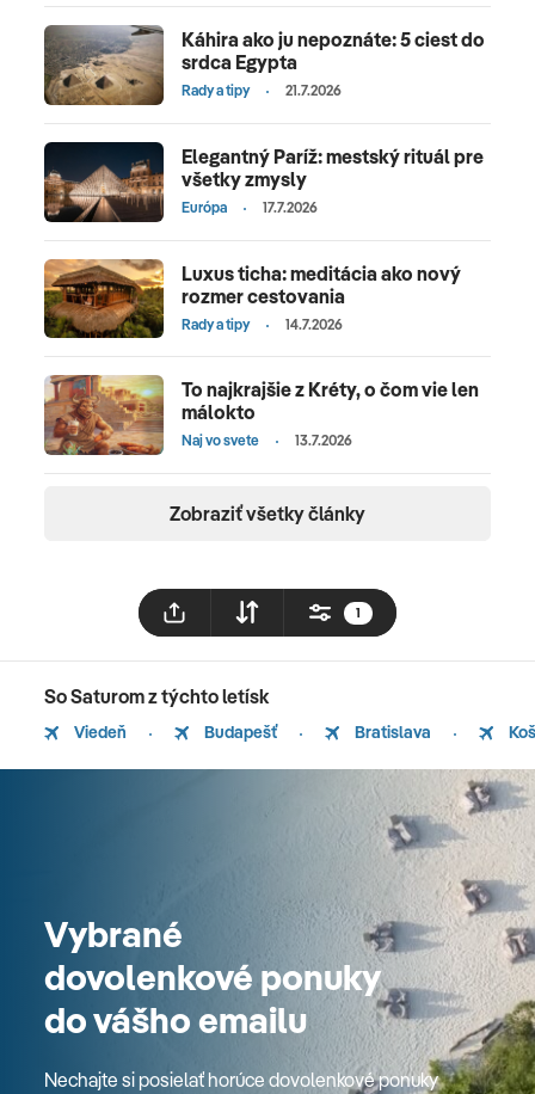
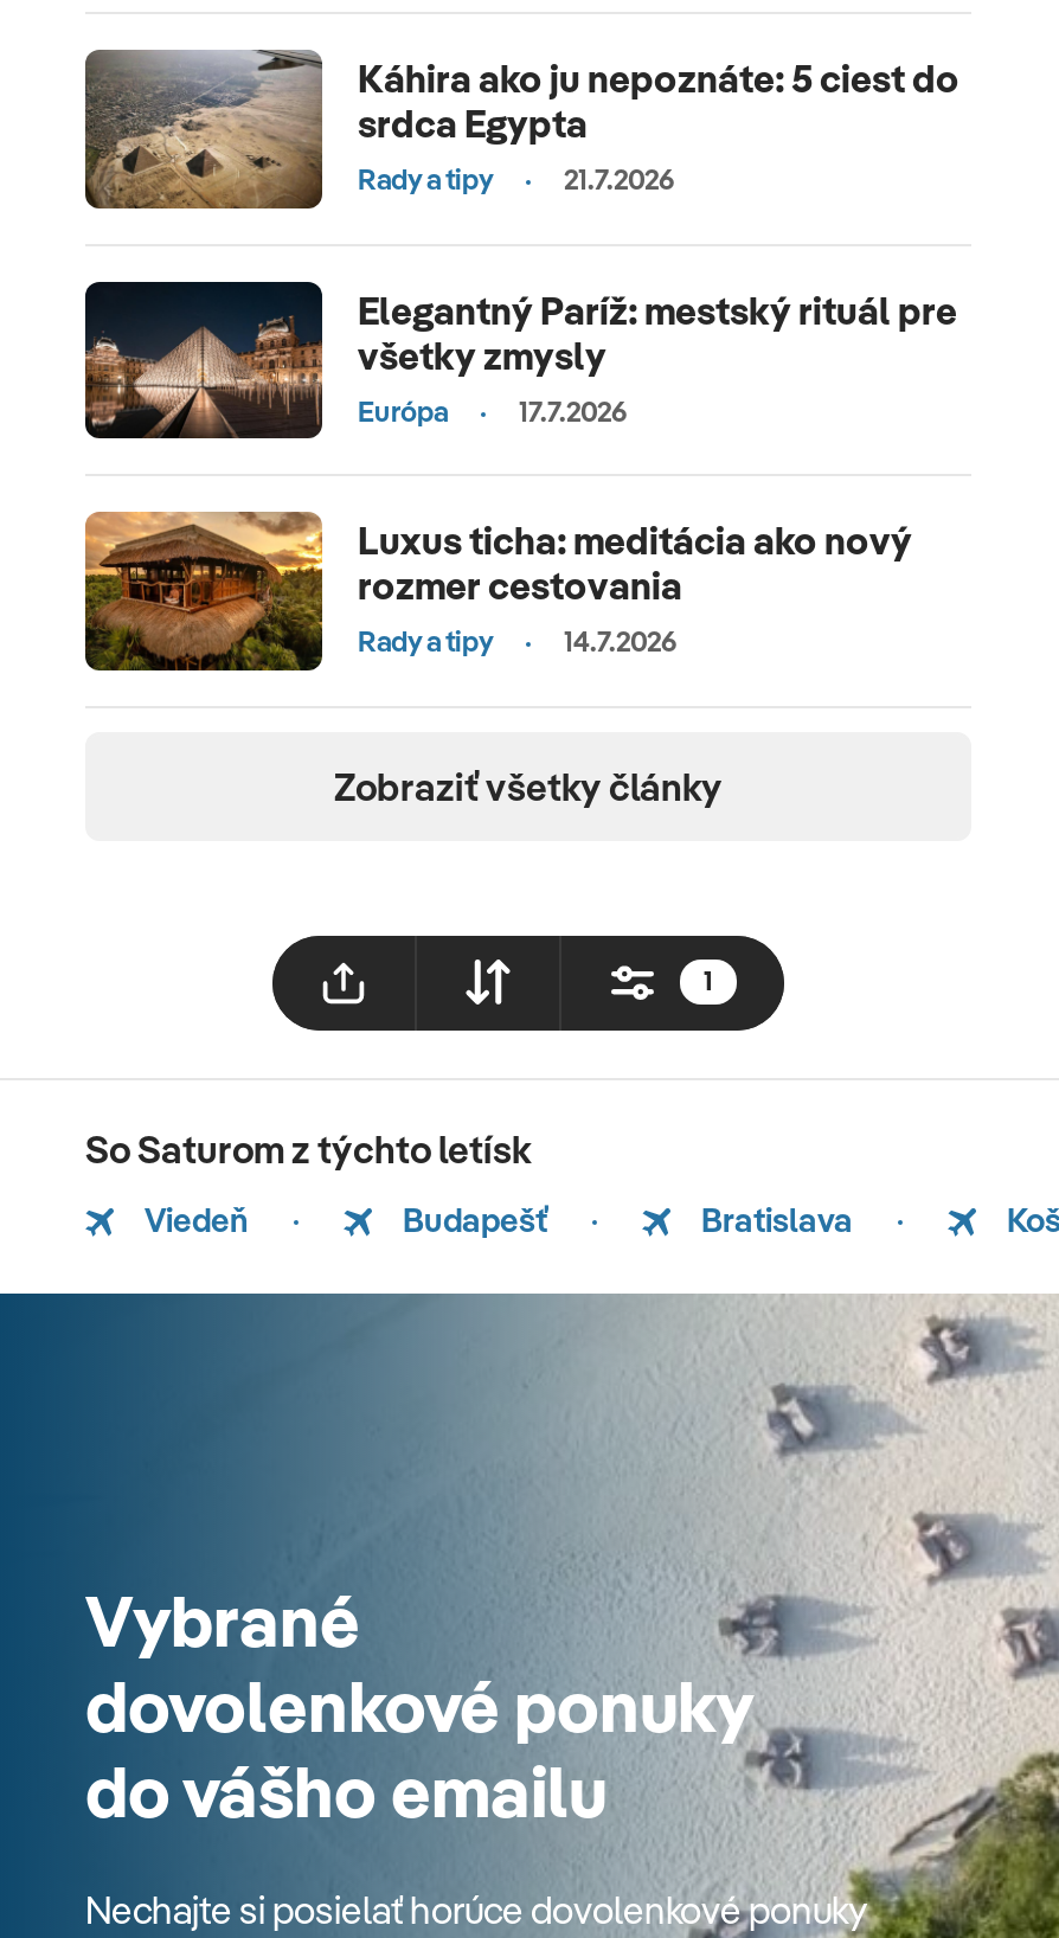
- [image]
- To najkrajšie z Kréty, o čom vie len
- málokto
- Naj vo svete
- 13.7.2026
